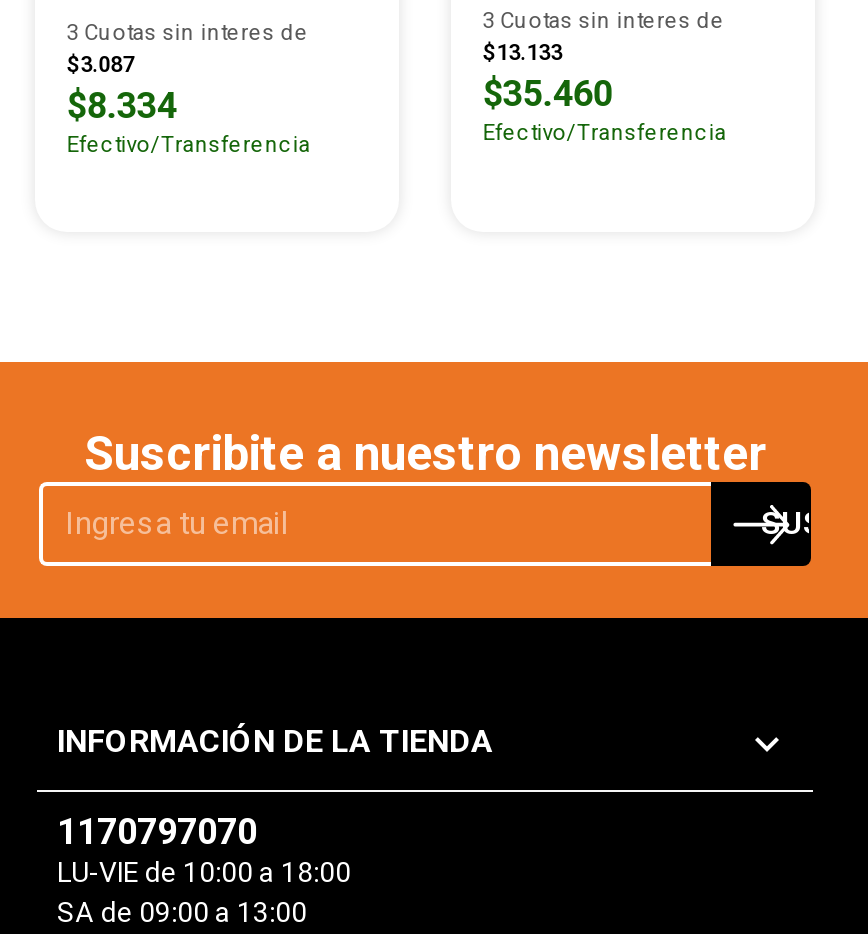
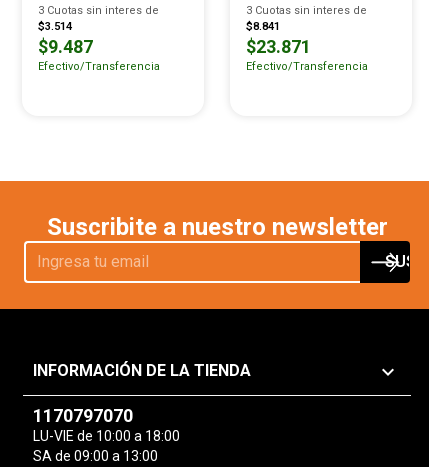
- $3.087
+ $3.514

- $13.133
+ $8.841

- $8.334
+ $9.487

- $35.460
+ $23.871
